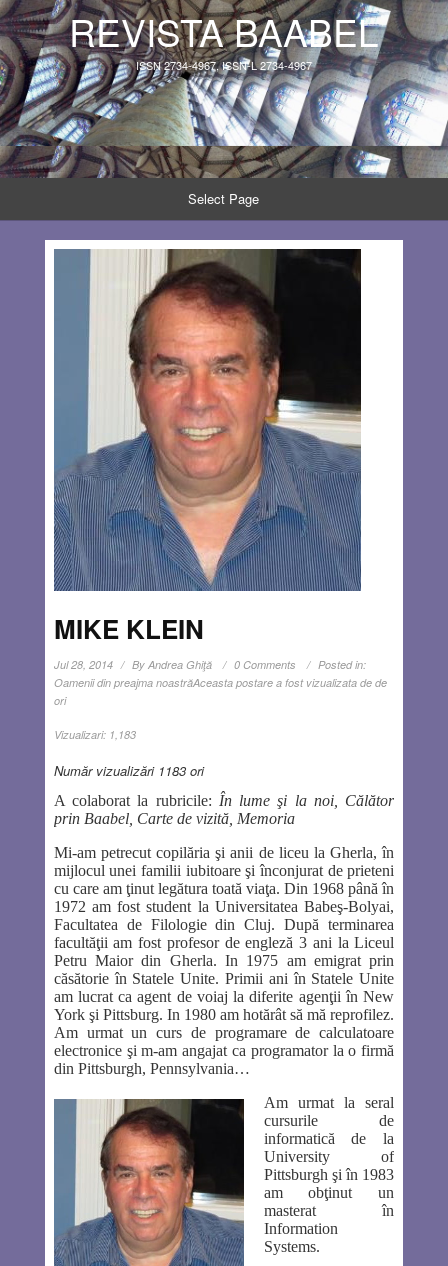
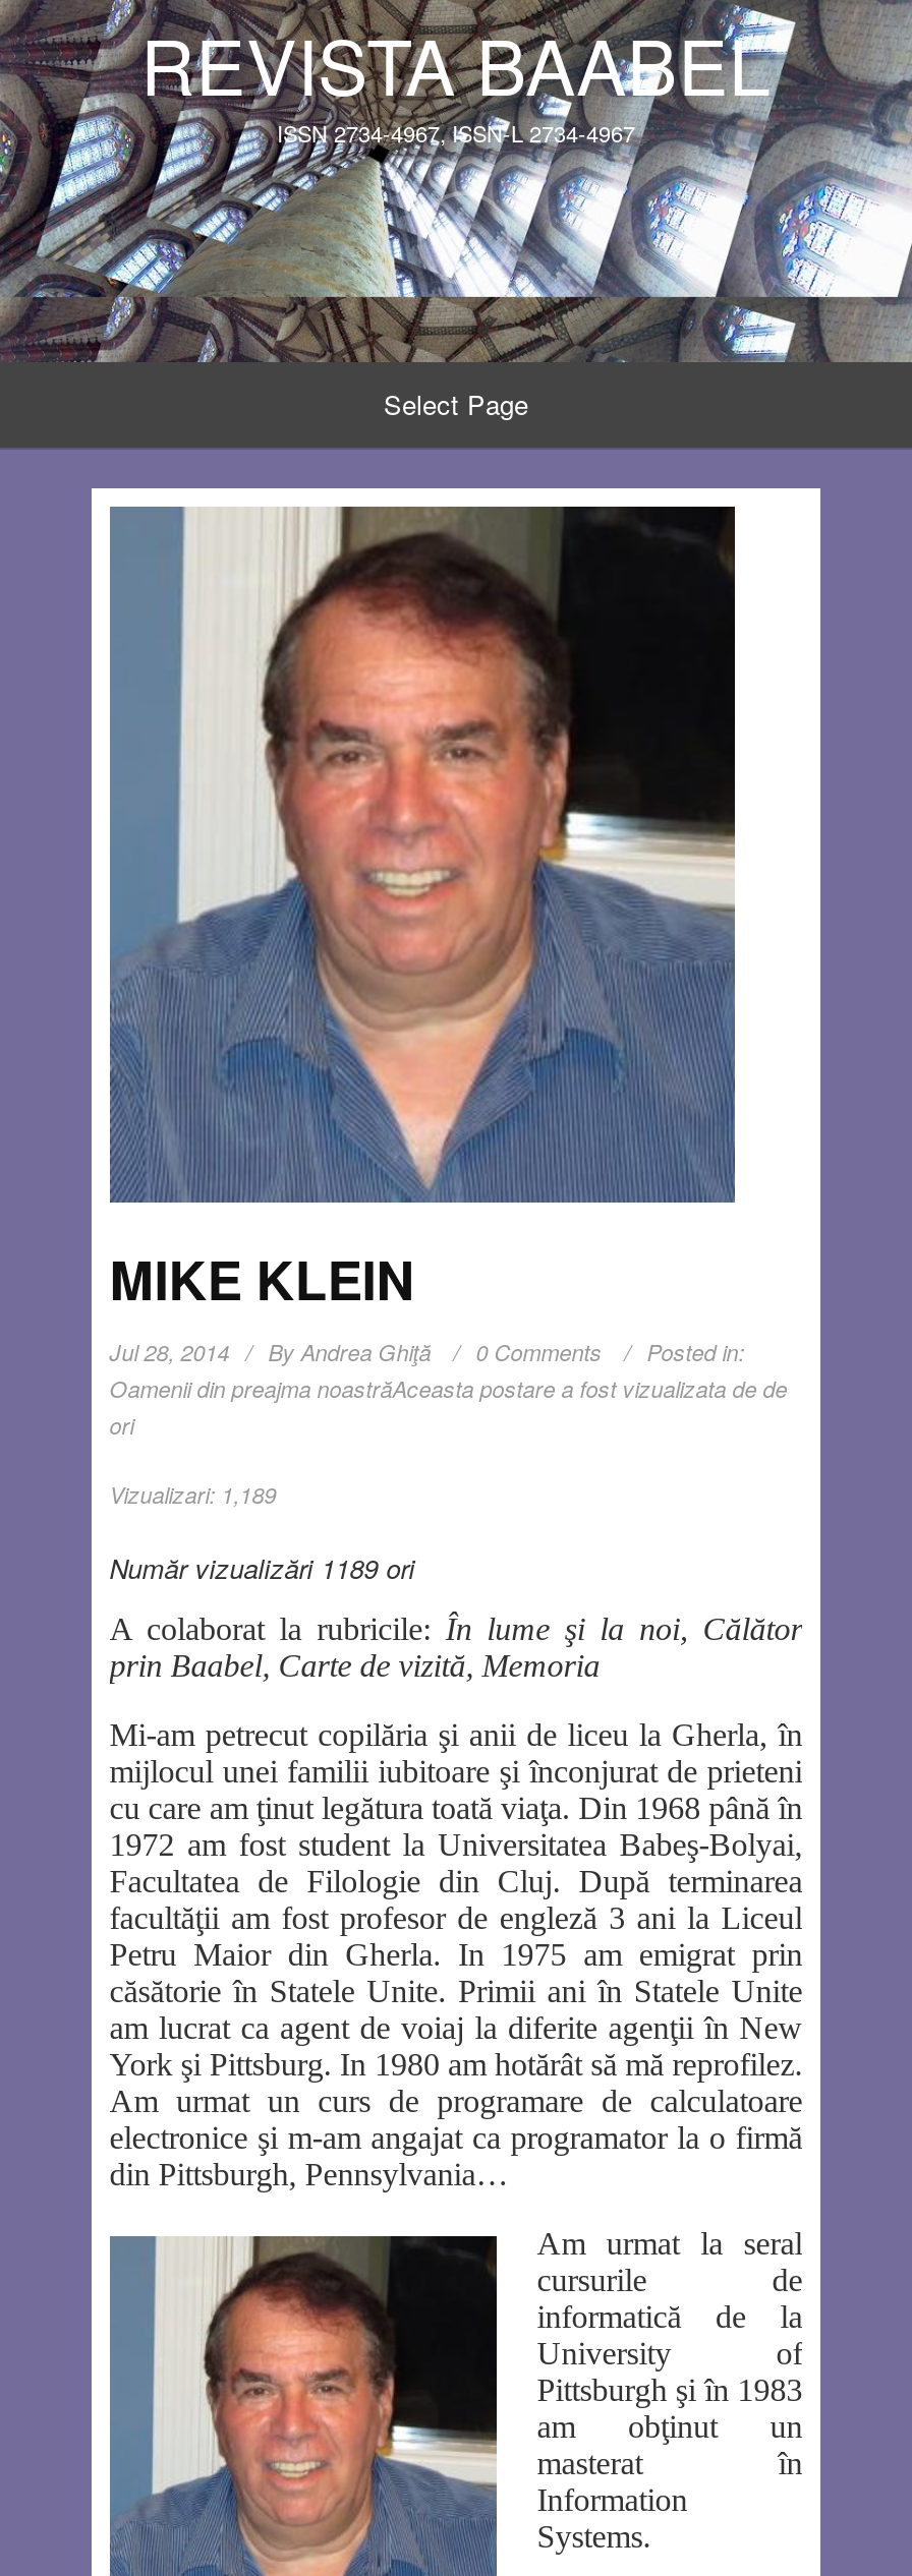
- Vizualizari: 1,183
+ Vizualizari: 1,189

- Număr vizualizări 1183 ori
+ Număr vizualizări 1189 ori
